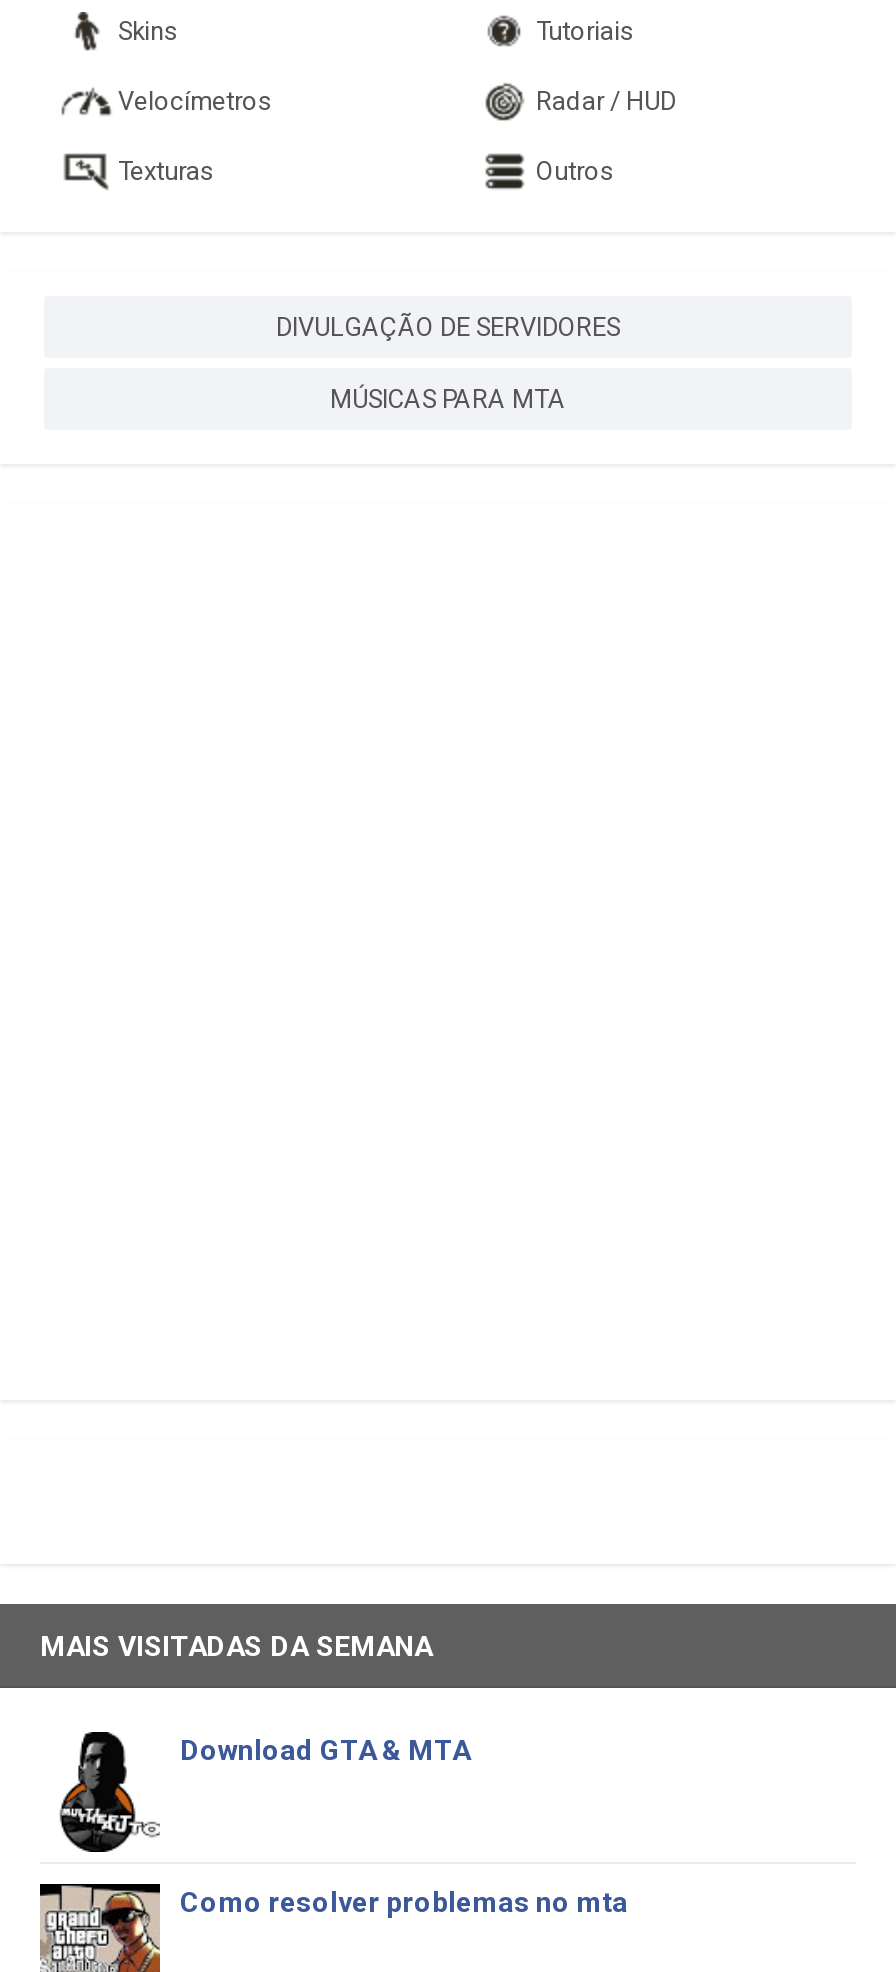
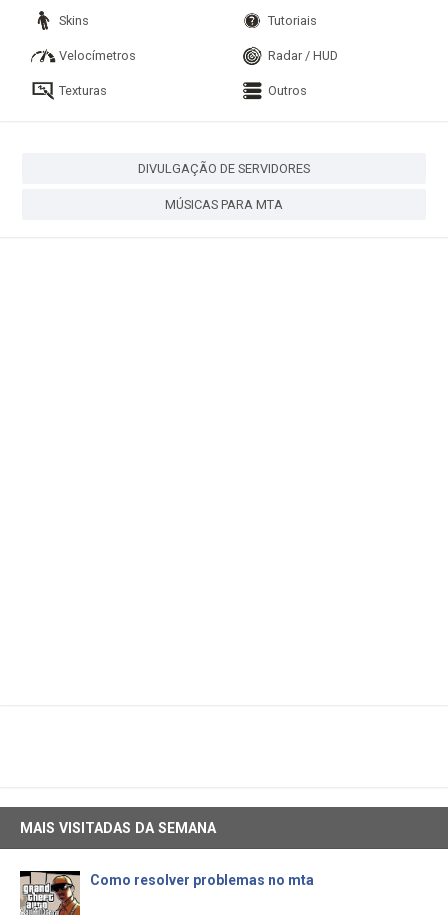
- [image]
- Download GTA & MTA
